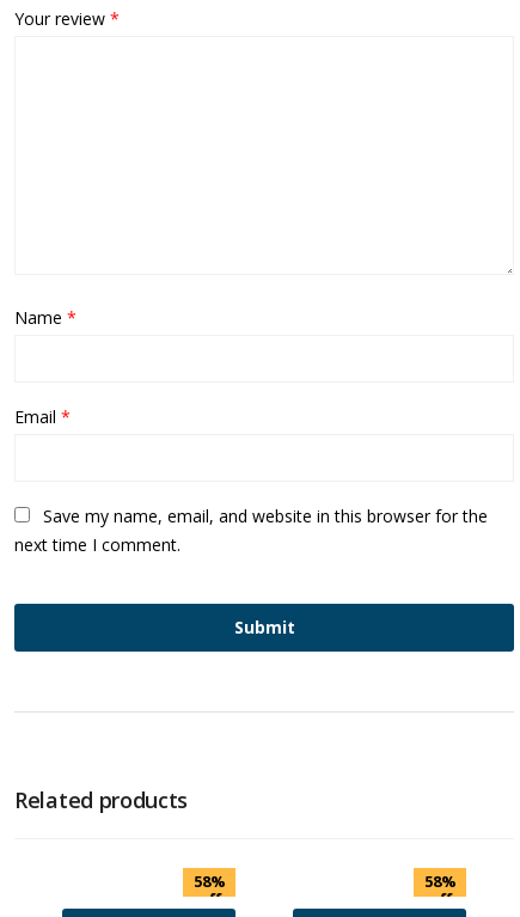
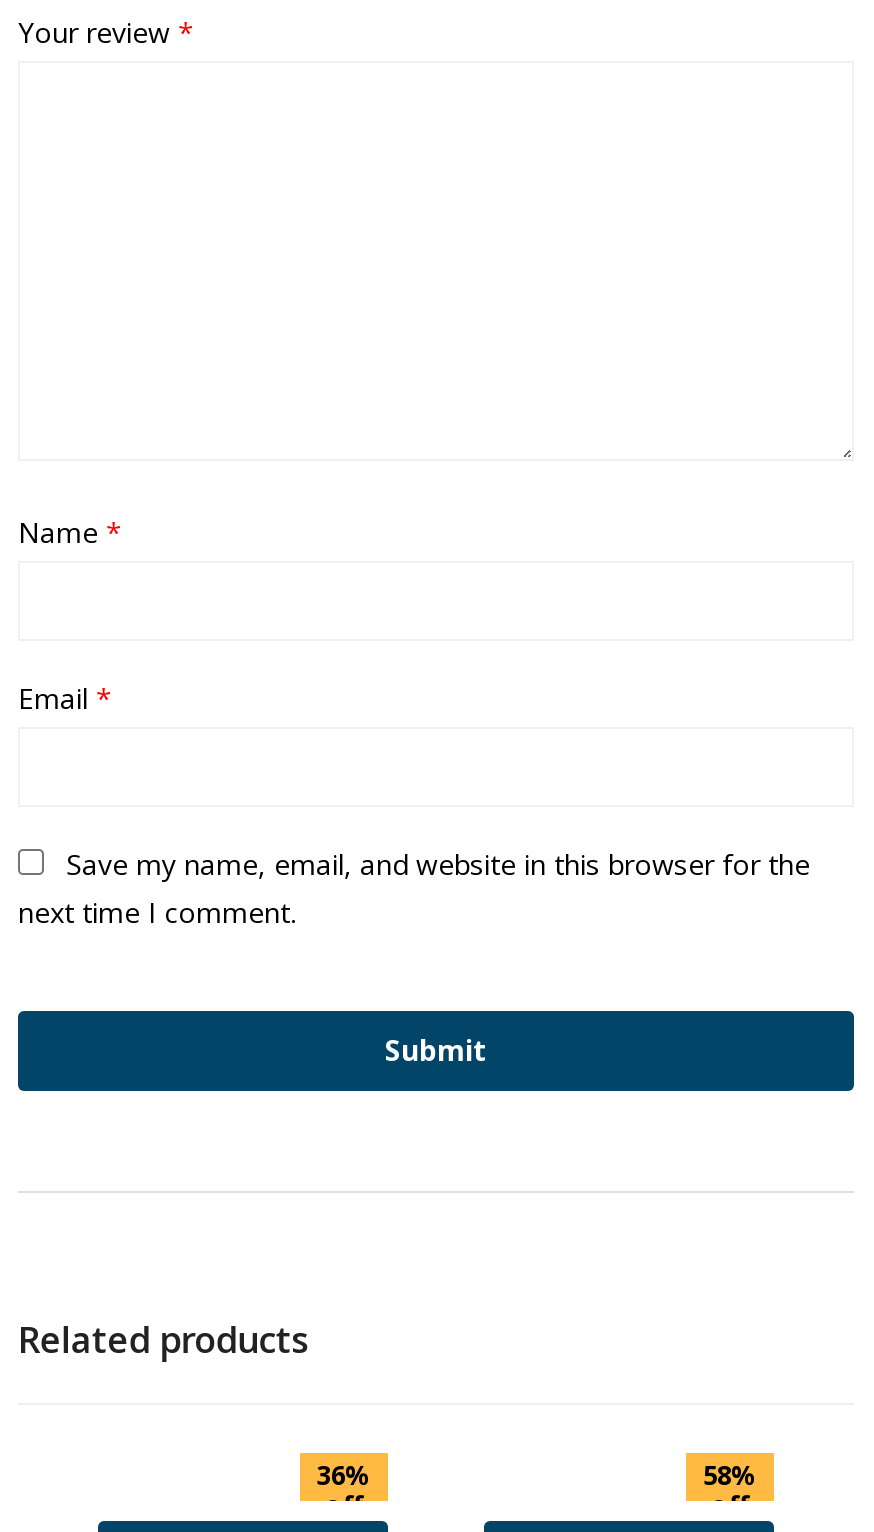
- 58%
+ 36%
